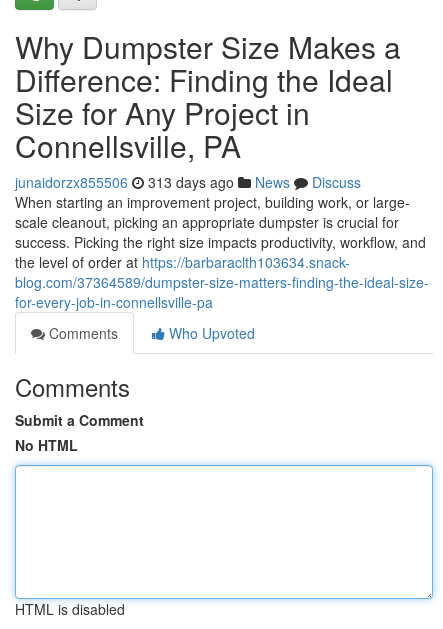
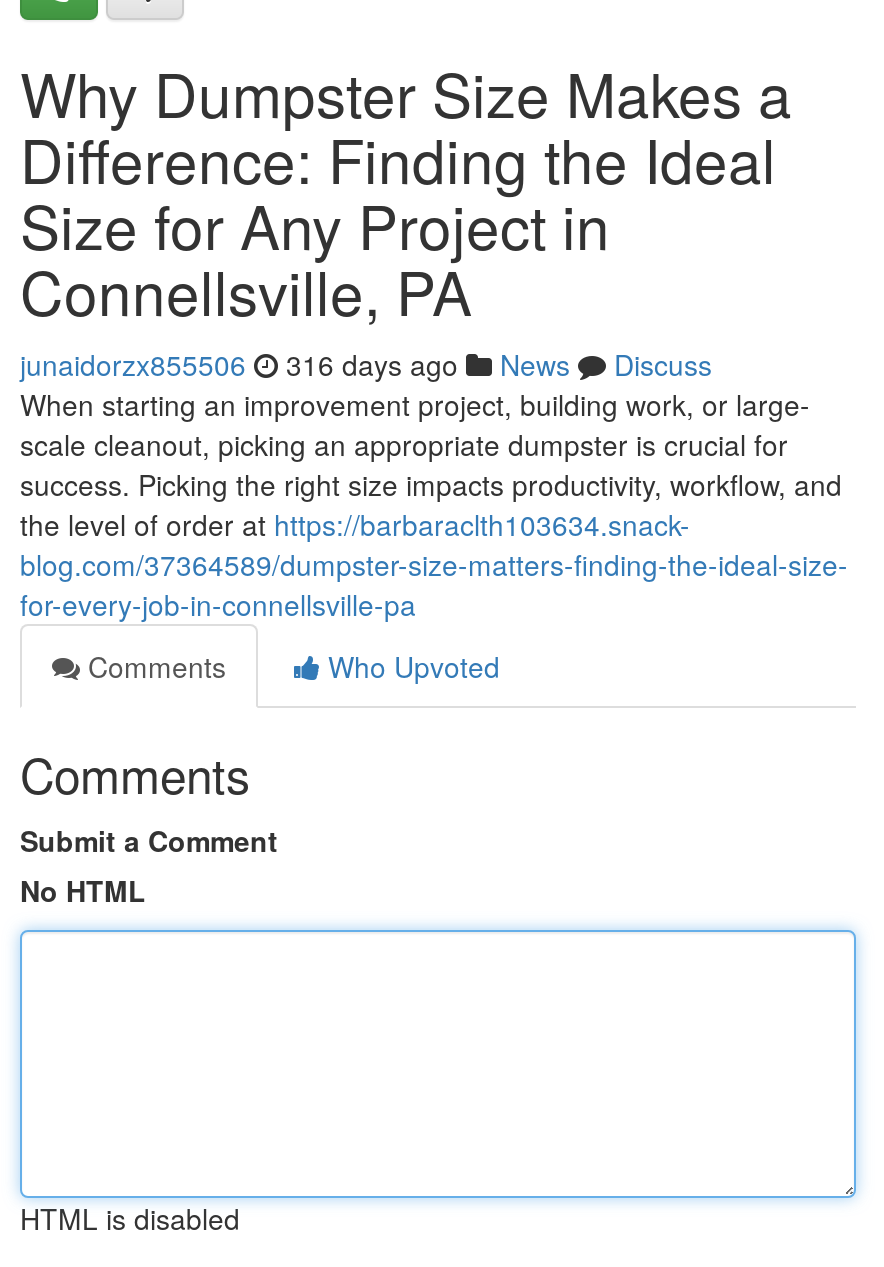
- junaidorzx855506 313 days ago News Discuss
+ junaidorzx855506 316 days ago News Discuss
